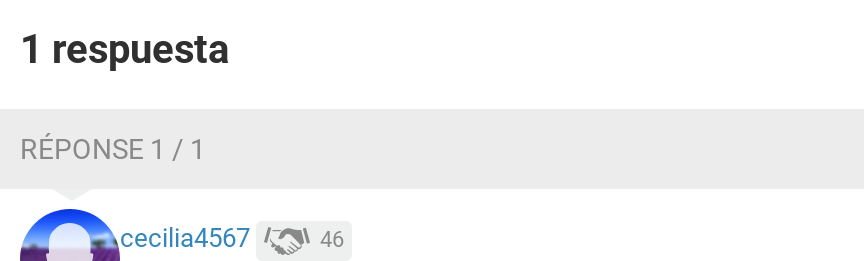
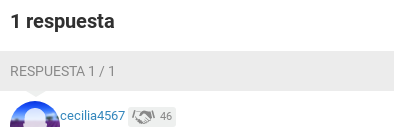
- RÉPONSE 1 / 1
+ RESPUESTA 1 / 1
